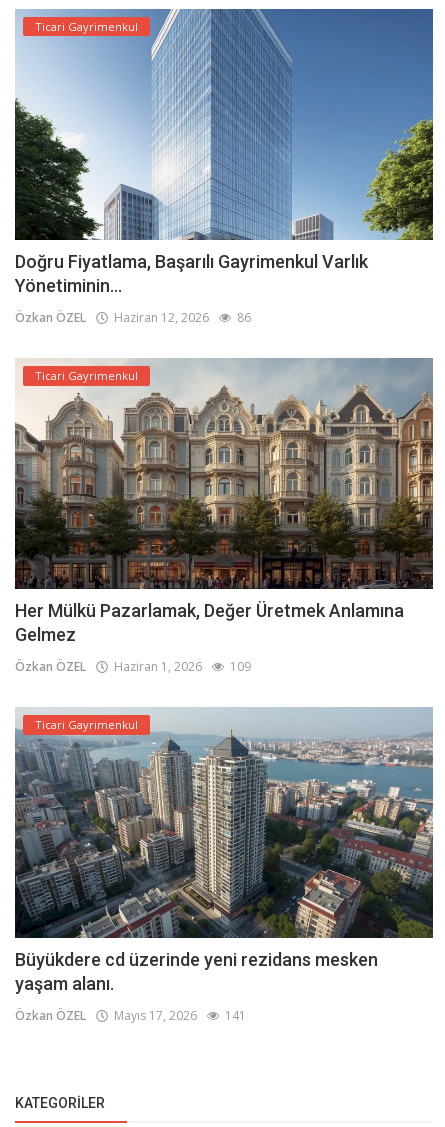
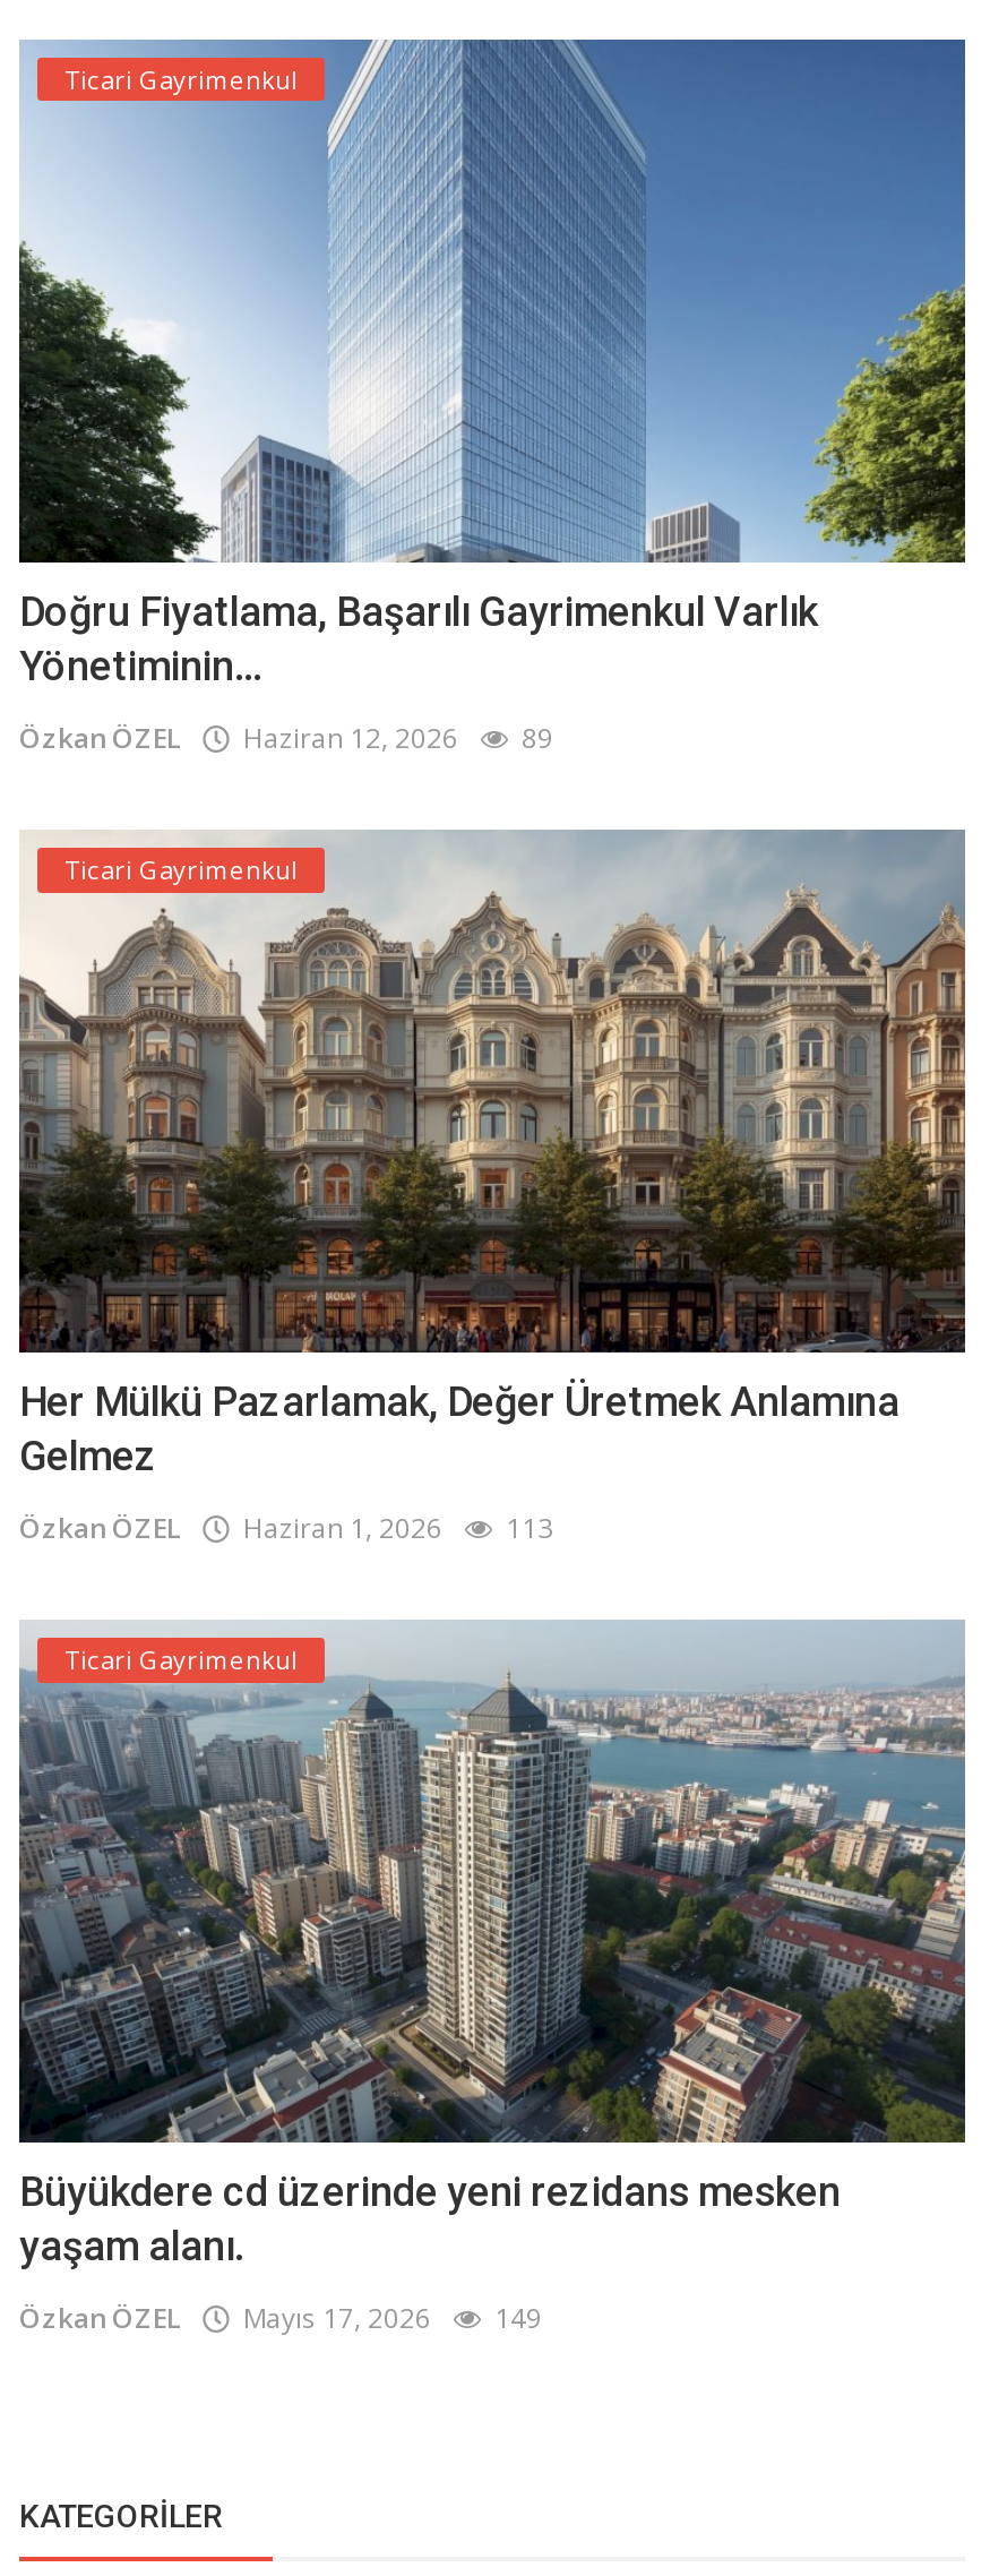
- Özkan ÖZEL Haziran 12, 2026 86
+ Özkan ÖZEL Haziran 12, 2026 89

- Özkan ÖZEL Haziran 1, 2026 109
+ Özkan ÖZEL Haziran 1, 2026 113

- Özkan ÖZEL Mayıs 17, 2026 141
+ Özkan ÖZEL Mayıs 17, 2026 149
